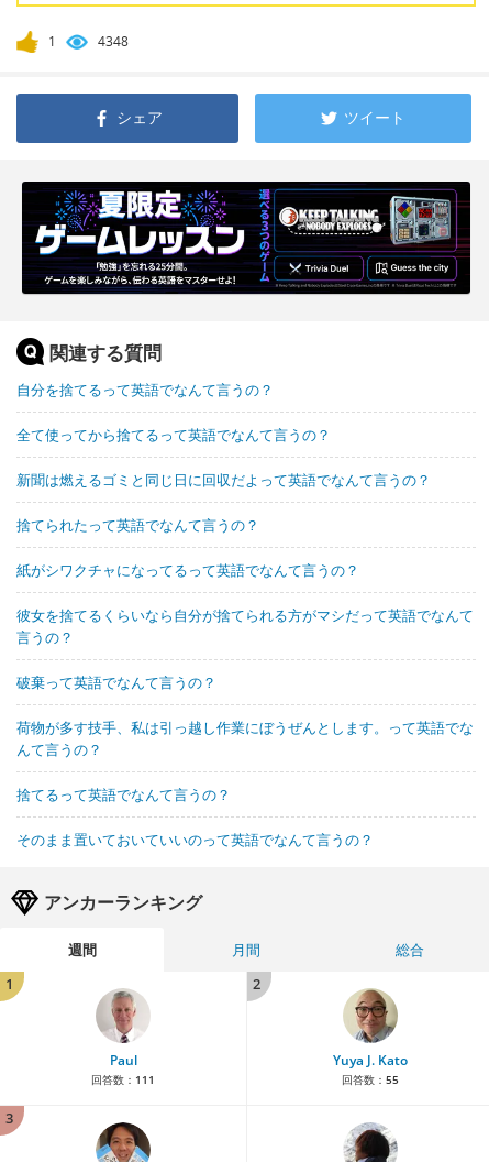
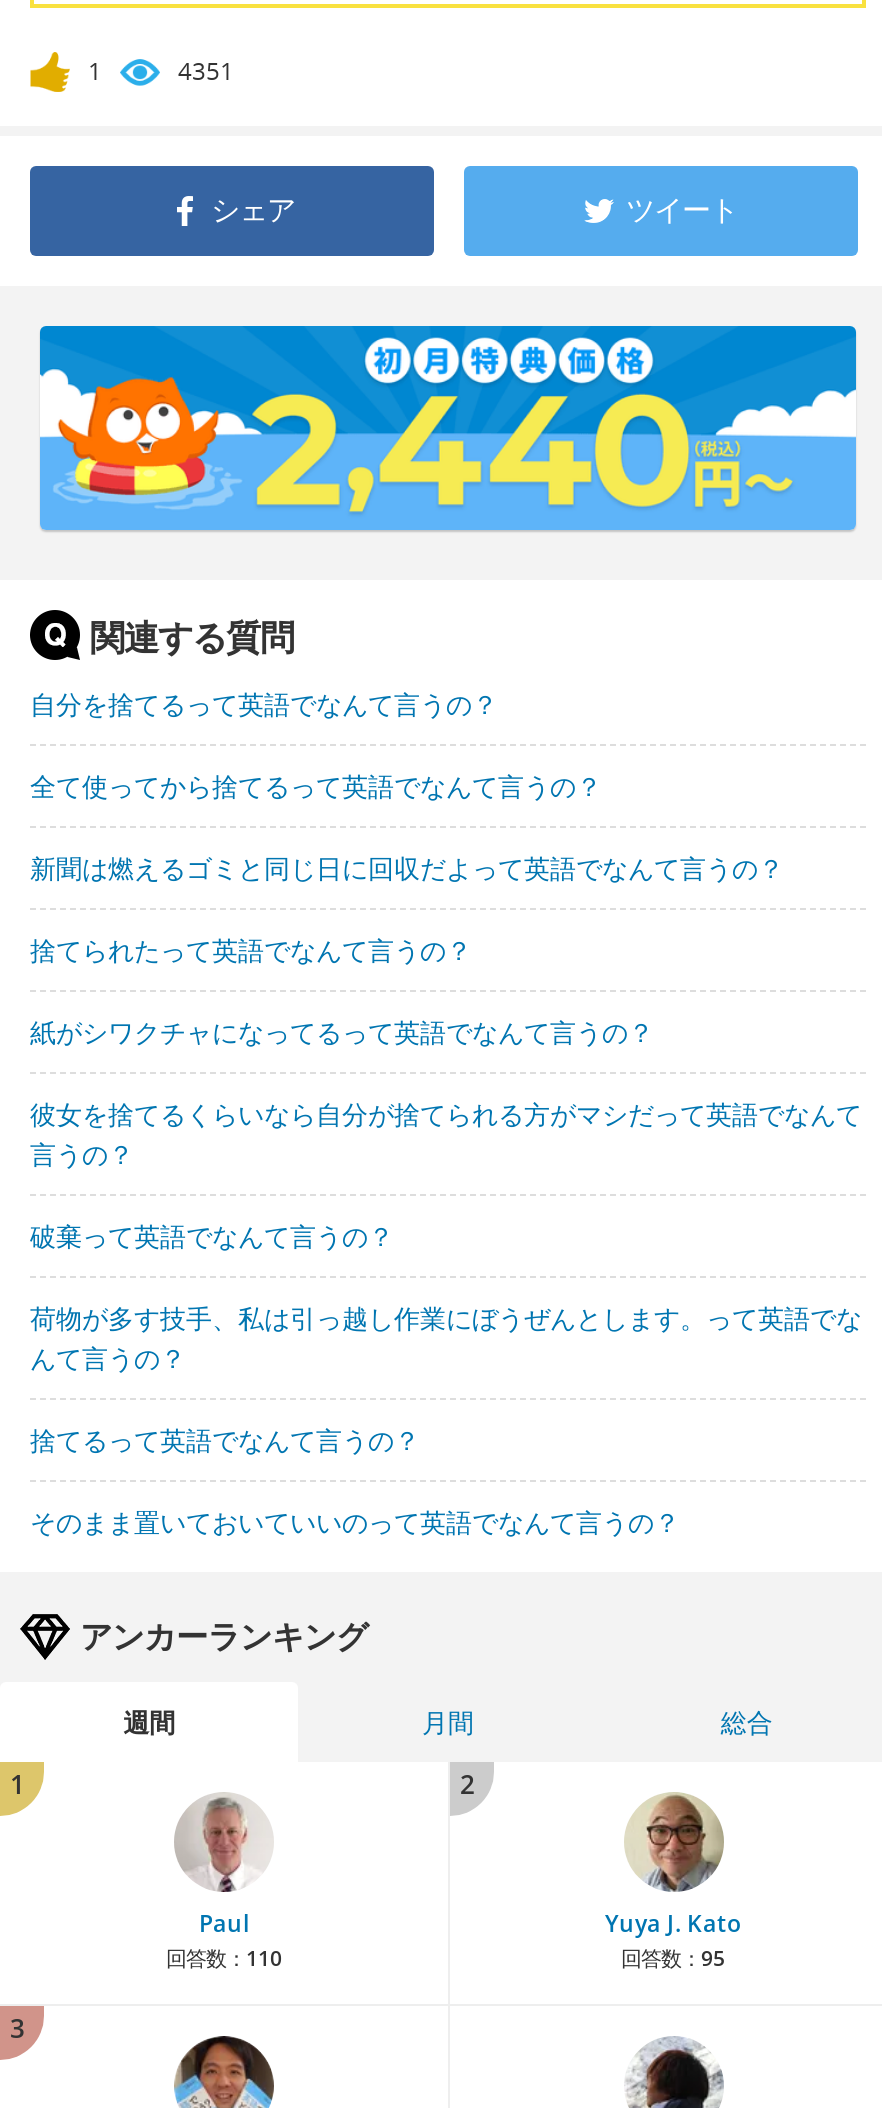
- 4348
+ 4351

- [image]
+ [image]

- 回答数：111
+ 回答数：110

- 回答数：55
+ 回答数：95
